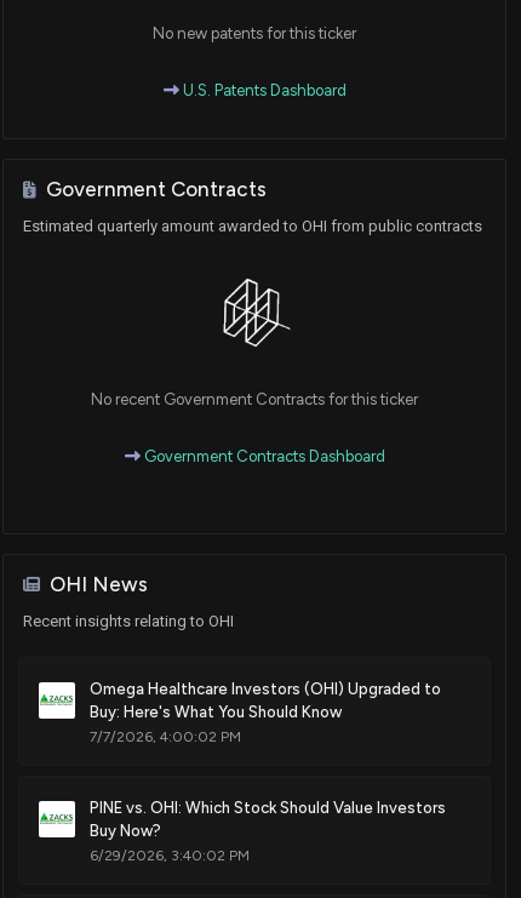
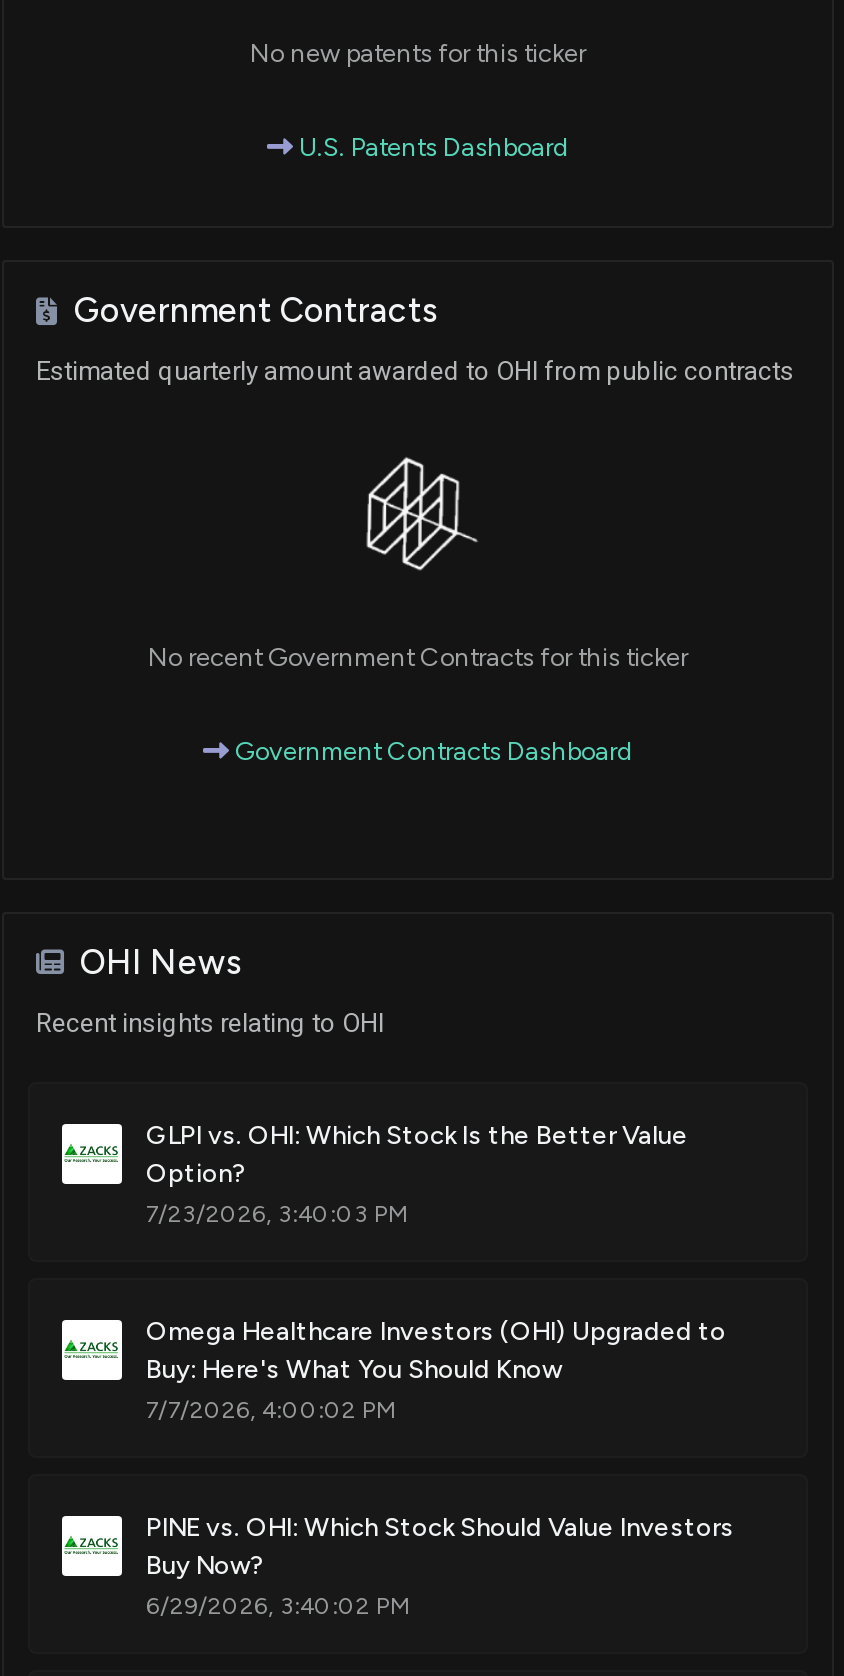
+ GLPI vs. OHI: Which Stock Is the Better Value
+ Option?
+ 7/23/2026, 3:40:03 PM
